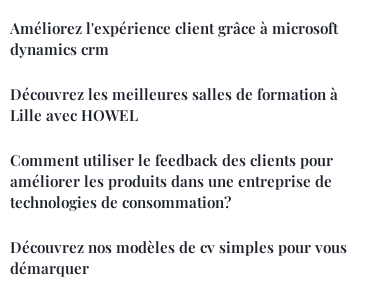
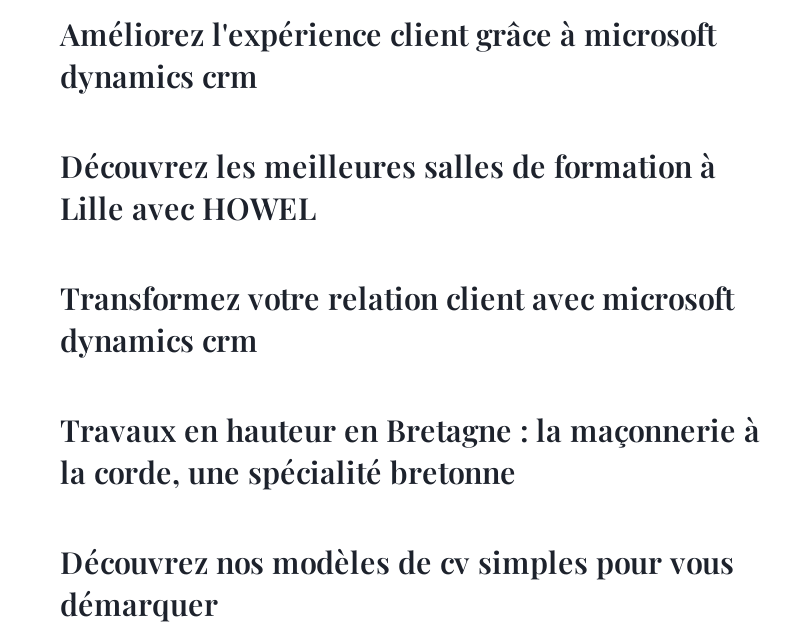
- Comment utiliser le feedback des clients pour
- améliorer les produits dans une entreprise de
- technologies de consommation?
+ Transformez votre relation client avec microsoft
+ dynamics crm
+ Travaux en hauteur en Bretagne : la maçonnerie à
+ la corde, une spécialité bretonne
